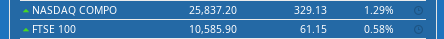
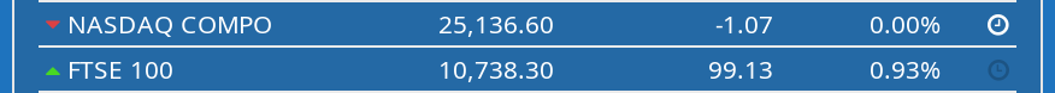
- 25,837.20
+ 25,136.60

- 329.13
+ -1.07

- 1.29%
+ 0.00%

- 10,585.90
+ 10,738.30

- 61.15
+ 99.13

- 0.58%
+ 0.93%
